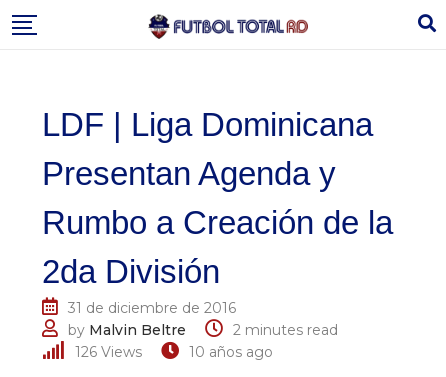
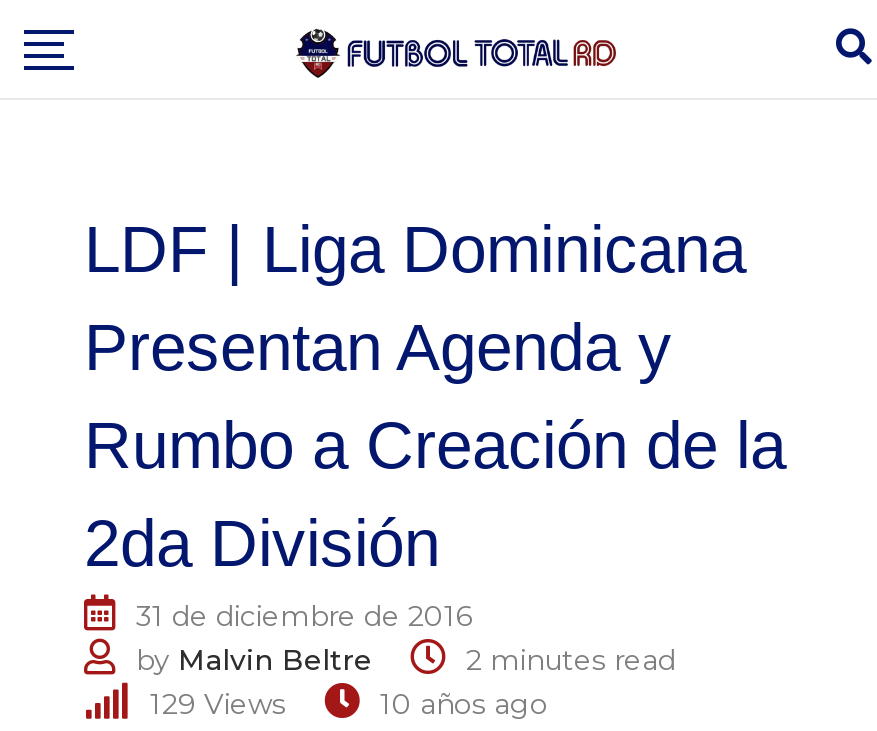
- 126 Views
+ 129 Views
